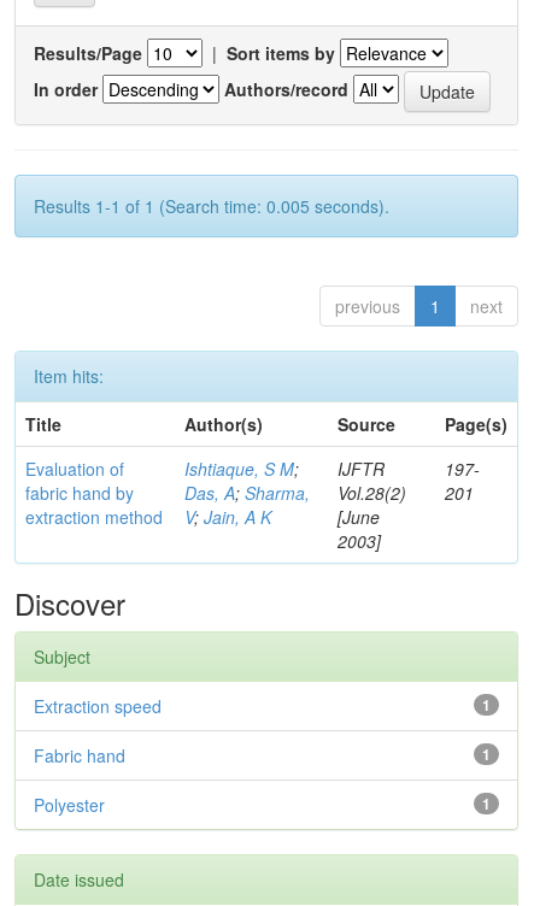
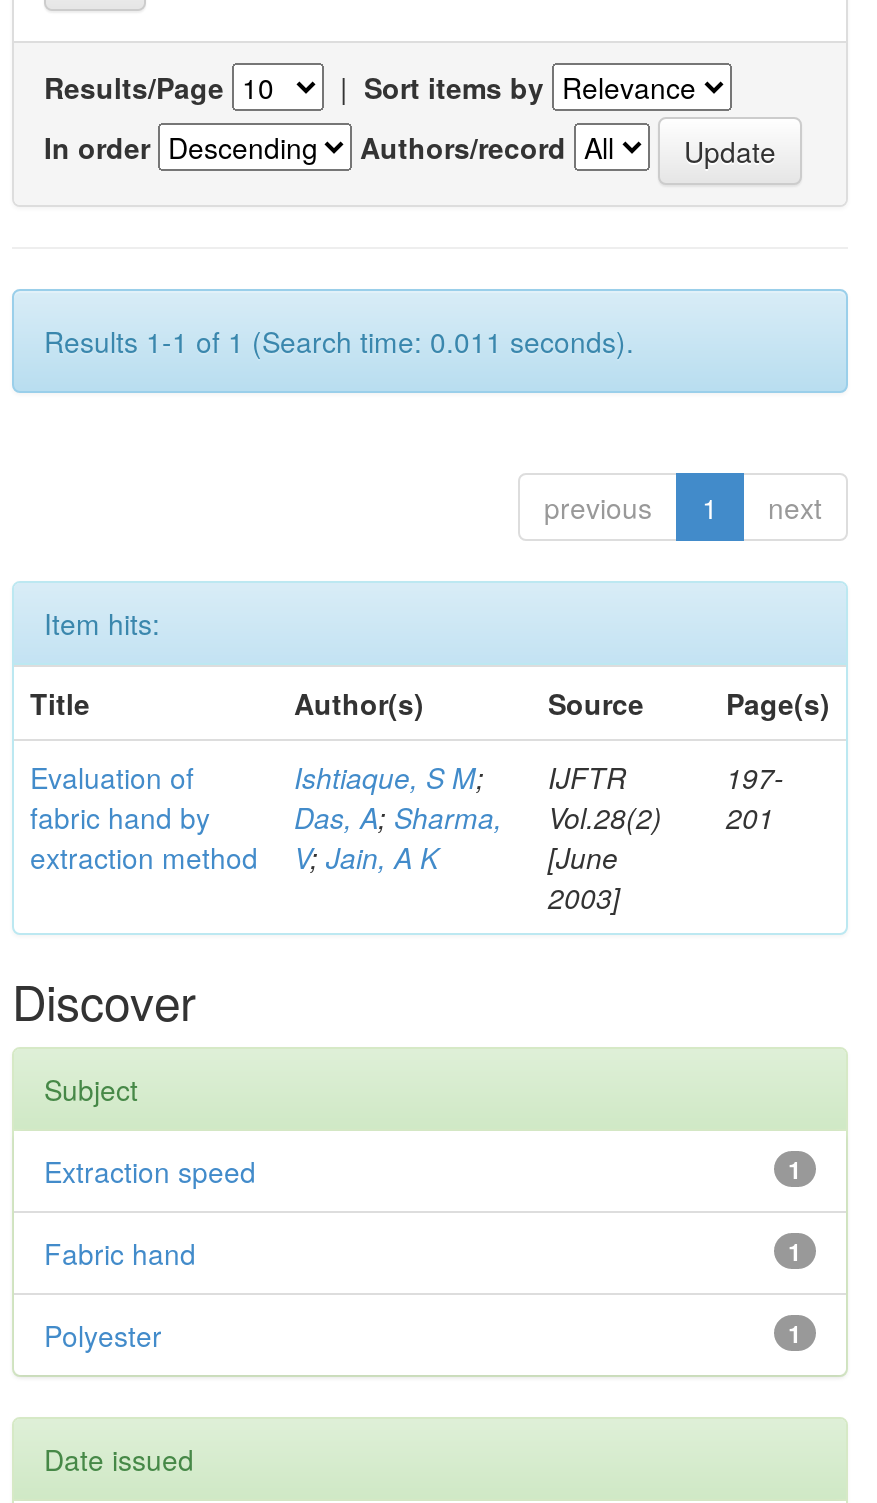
- Results 1-1 of 1 (Search time: 0.005 seconds).
+ Results 1-1 of 1 (Search time: 0.011 seconds).
